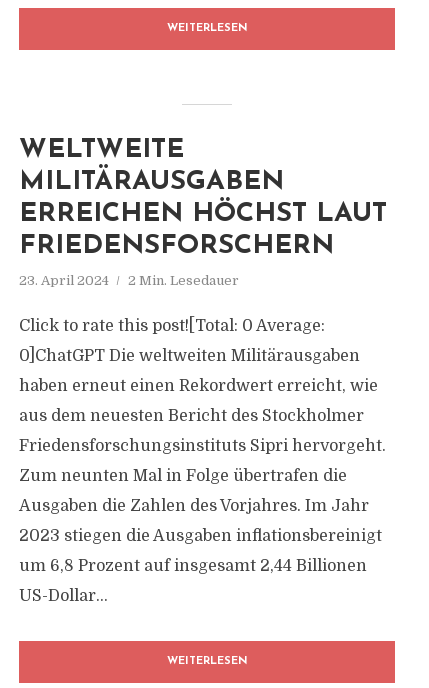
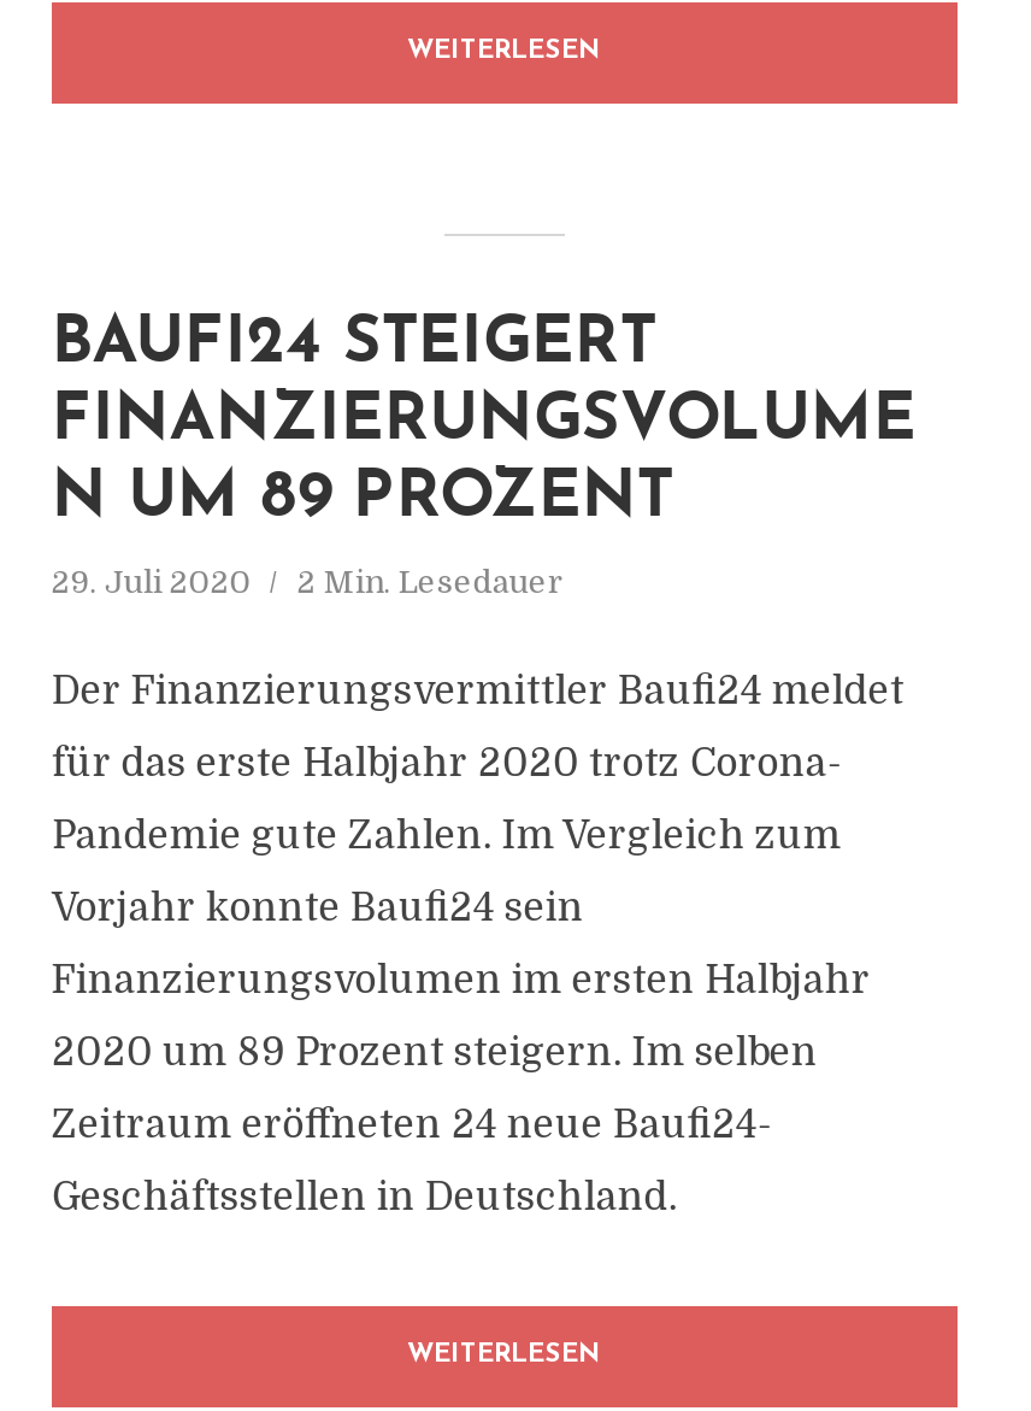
- WELTWEITE
- MILITÄRAUSGABEN
- ERREICHEN HÖCHST LAUT
- FRIEDENSFORSCHERN
+ BAUFI24 STEIGERT
+ FINANZIERUNGSVOLUME
+ N UM 89 PROZENT

- 23. April 2024 2 Min. Lesedauer
+ 29. Juli 2020 2 Min. Lesedauer

- Click to rate this post![Total: 0 Average:
- 0]ChatGPT Die weltweiten Militärausgaben
- haben erneut einen Rekordwert erreicht, wie
- aus dem neuesten Bericht des Stockholmer
- Friedensforschungsinstituts Sipri hervorgeht.
- Zum neunten Mal in Folge übertrafen die
- Ausgaben die Zahlen des Vorjahres. Im Jahr
- 2023 stiegen die Ausgaben inflationsbereinigt
- um 6,8 Prozent auf insgesamt 2,44 Billionen
- US-Dollar...
+ Der Finanzierungsvermittler Baufi24 meldet
+ für das erste Halbjahr 2020 trotz Corona-
+ Pandemie gute Zahlen. Im Vergleich zum
+ Vorjahr konnte Baufi24 sein
+ Finanzierungsvolumen im ersten Halbjahr
+ 2020 um 89 Prozent steigern. Im selben
+ Zeitraum eröffneten 24 neue Baufi24-
+ Geschäftsstellen in Deutschland.
